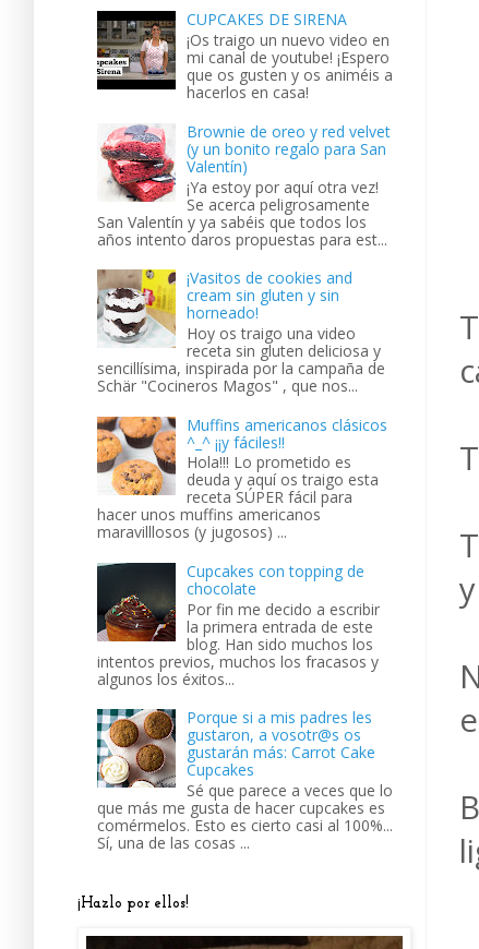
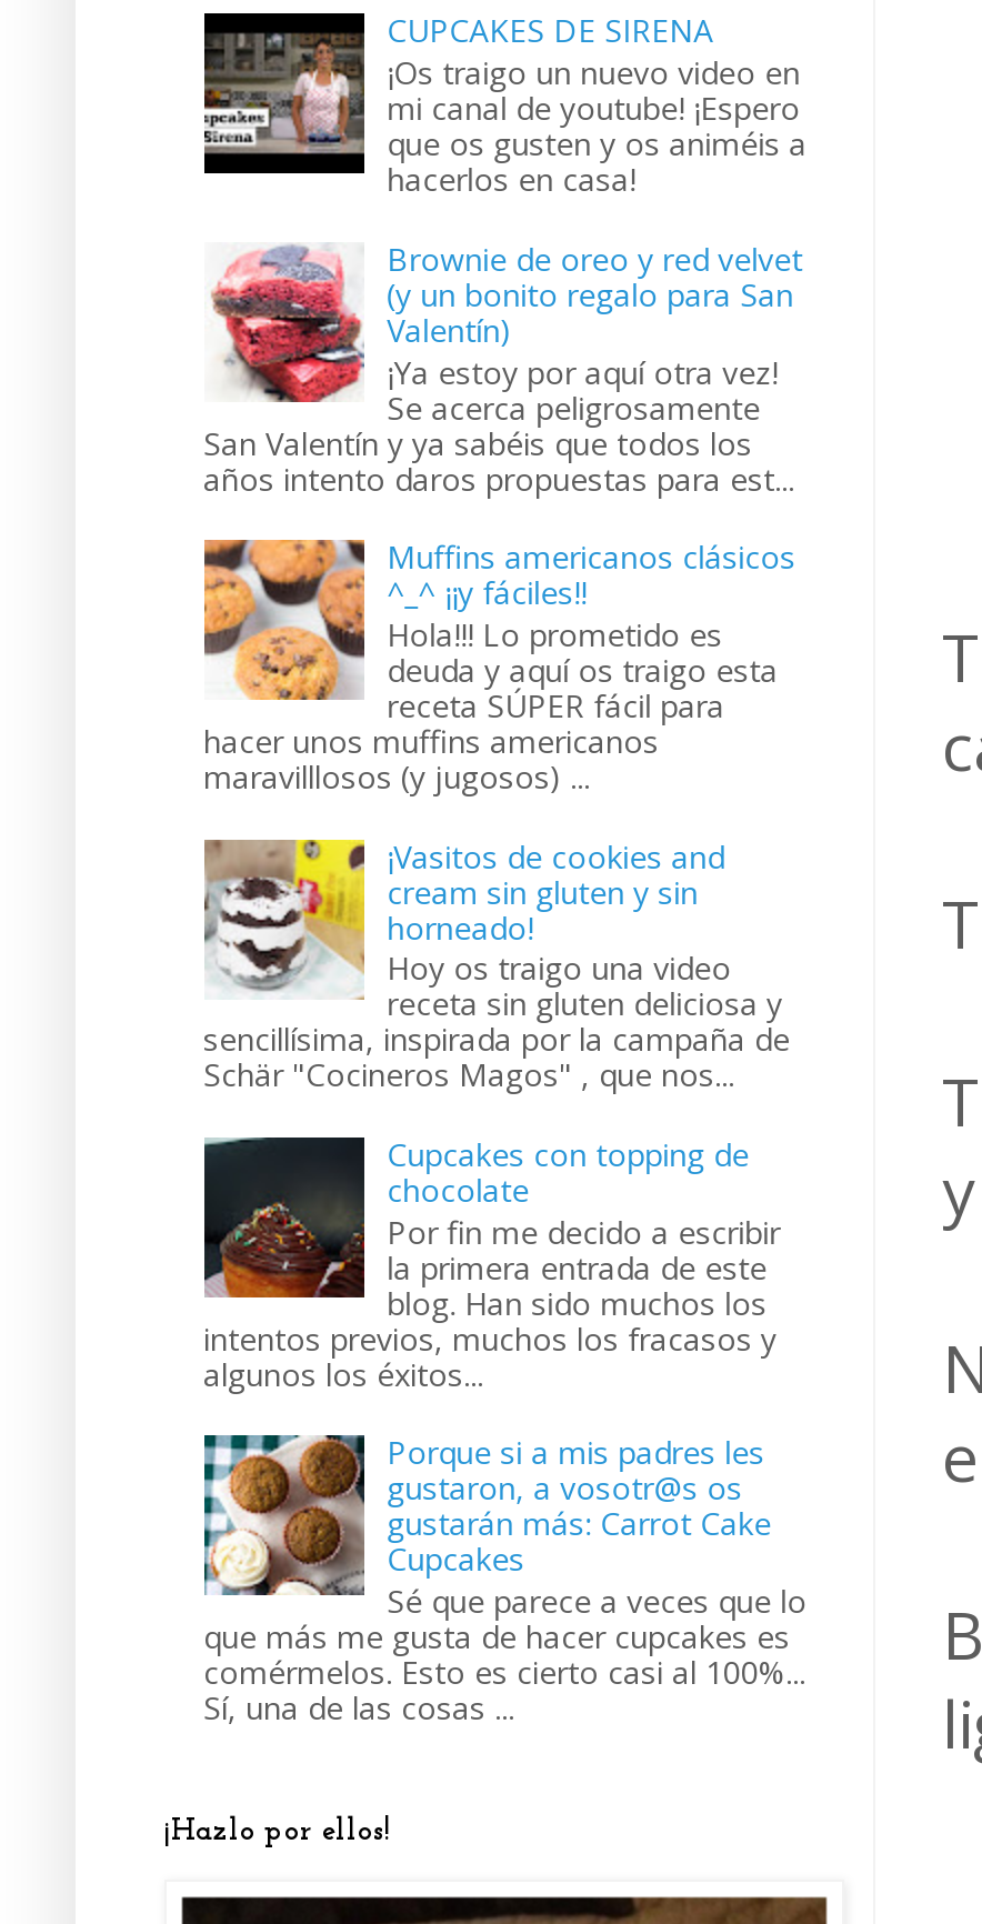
moved down: [image] | ¡Vasitos de cookies and | cream sin gluten y sin | horneado! | Hoy os traigo una video | receta sin gluten deliciosa y | sencillísima, inspirada por la campaña de | Schär "Cocineros Magos" , que nos...

moved up: [image] | Muffins americanos clásicos | ^_^ ¡¡y fáciles!! | Hola!!! Lo prometido es | deuda y aquí os traigo esta | receta SÚPER fácil para | hacer unos muffins americanos | maravilllosos (y jugosos) ...
